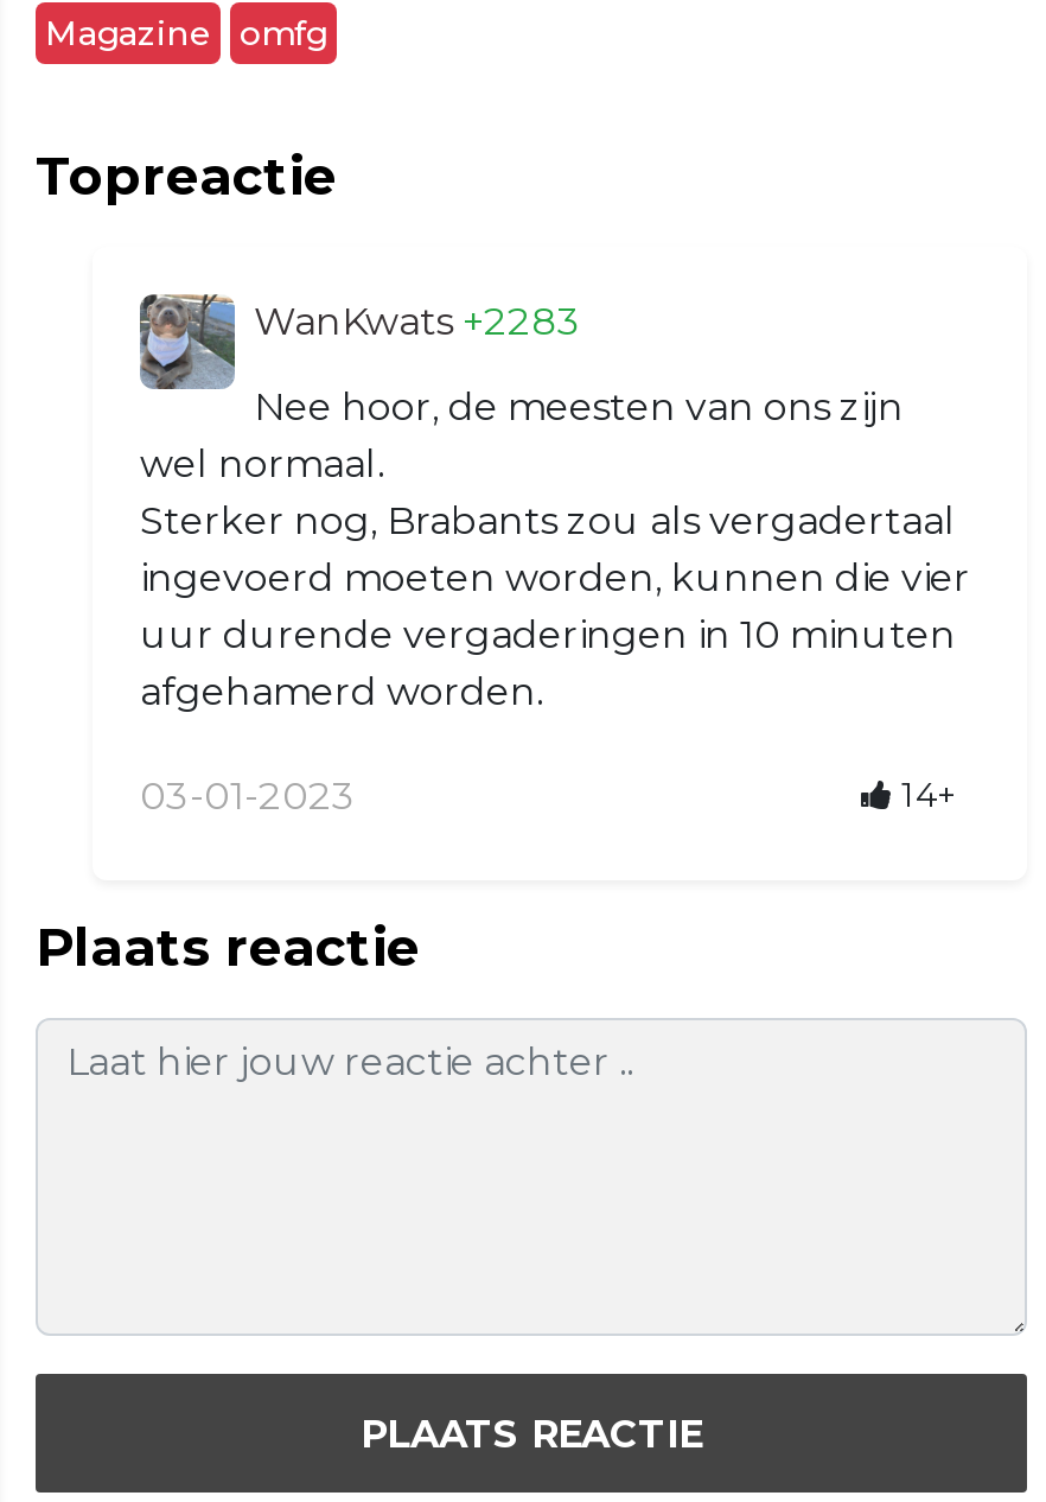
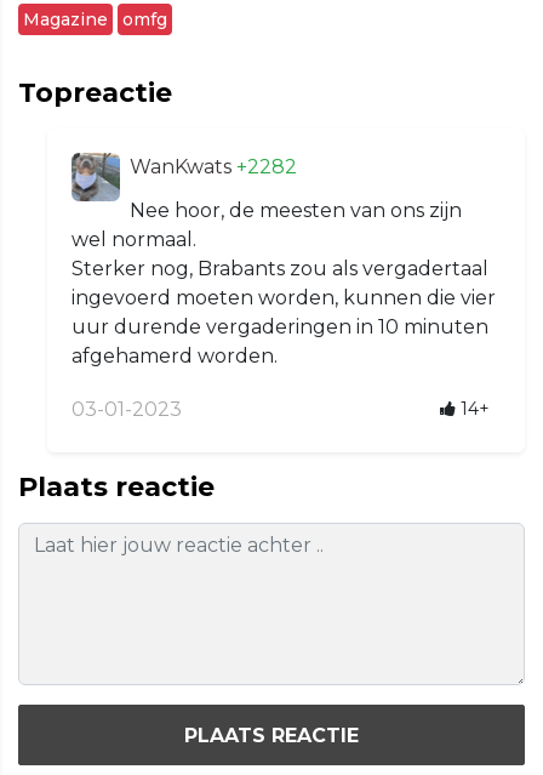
- WanKwats +2283
+ WanKwats +2282
